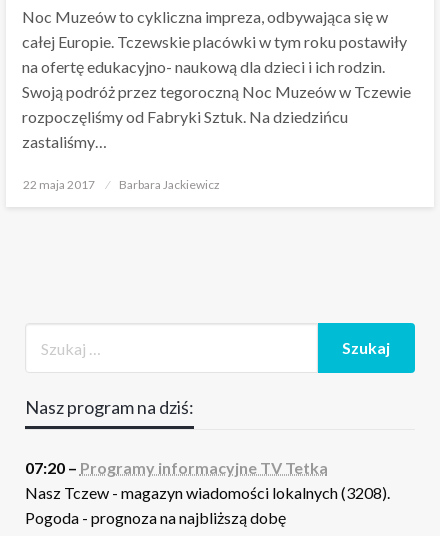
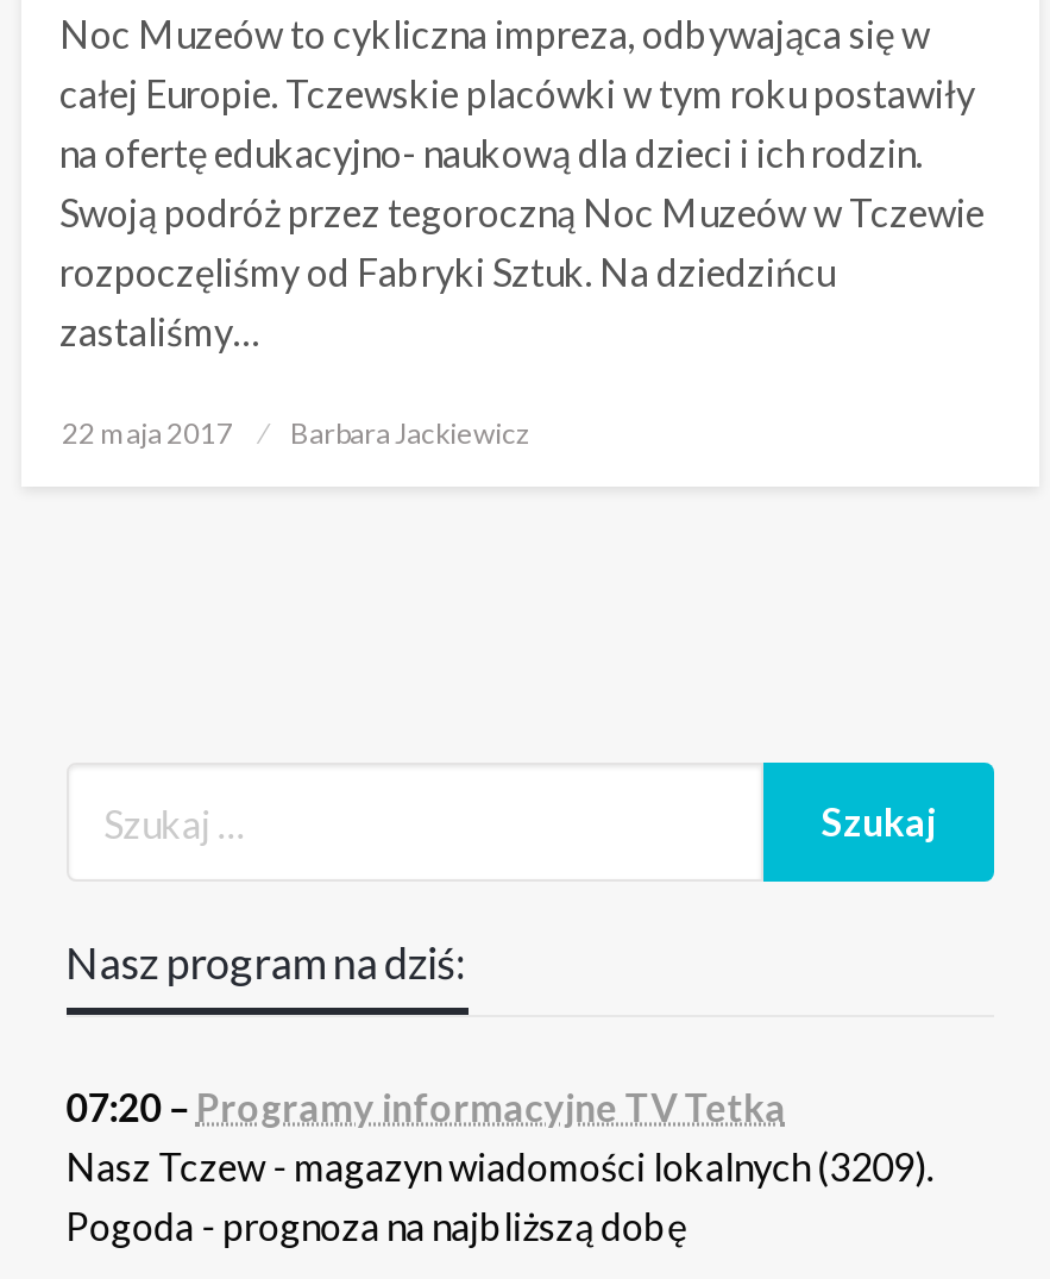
- Nasz Tczew - magazyn wiadomości lokalnych (3208).
+ Nasz Tczew - magazyn wiadomości lokalnych (3209).
